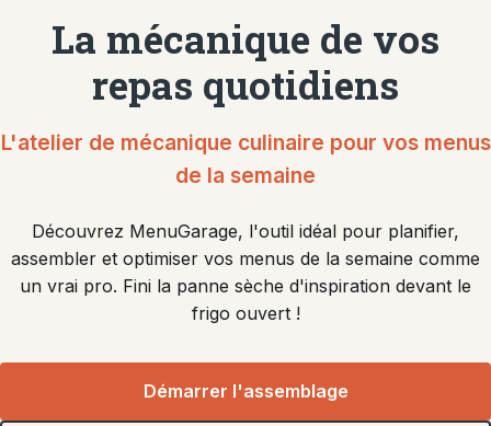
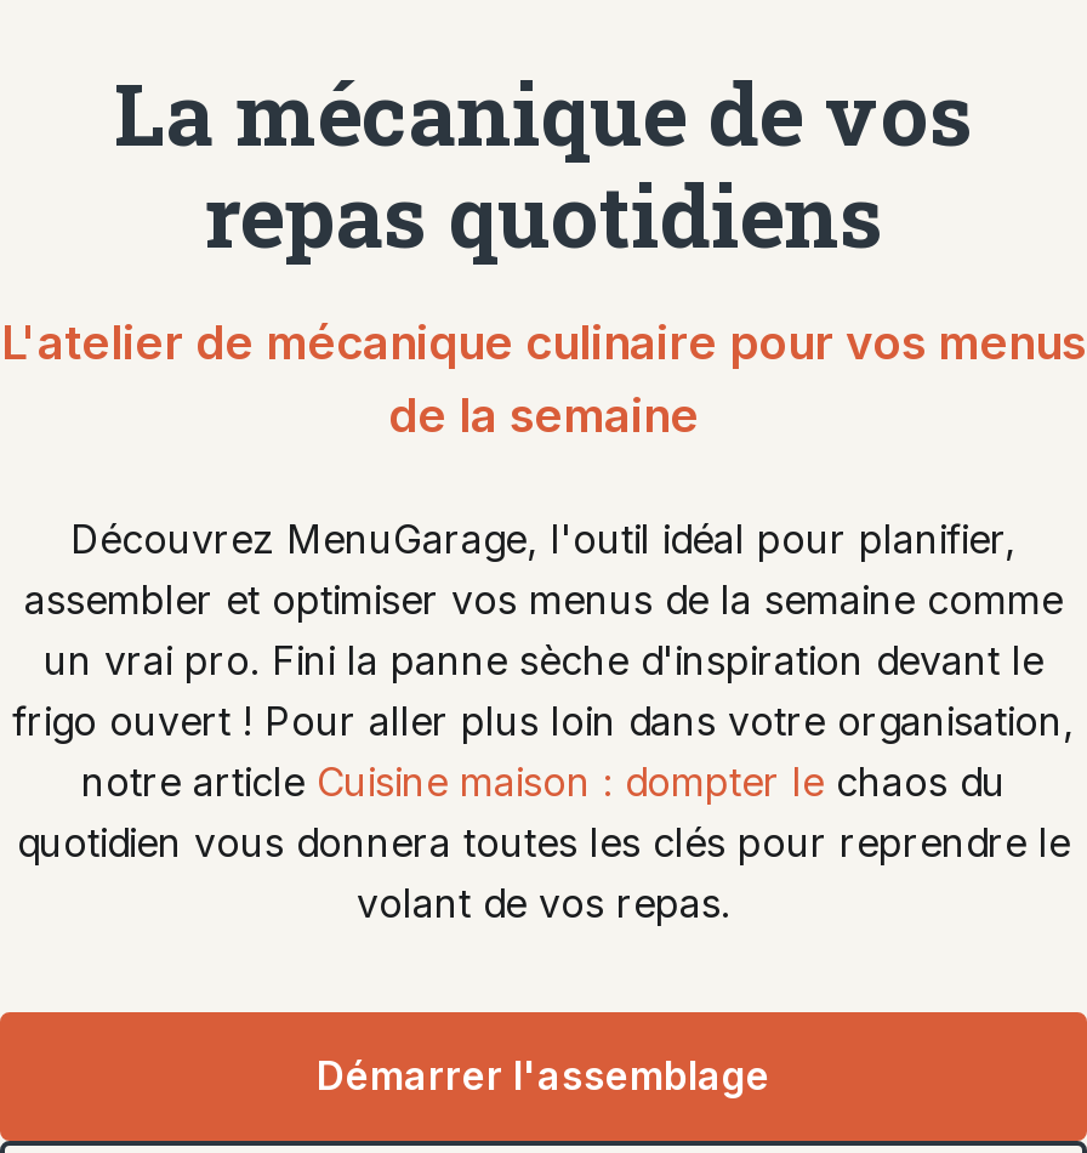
- frigo ouvert !
+ frigo ouvert ! Pour aller plus loin dans votre organisation,
+ notre article Cuisine maison : dompter le chaos du
+ quotidien vous donnera toutes les clés pour reprendre le
+ volant de vos repas.
